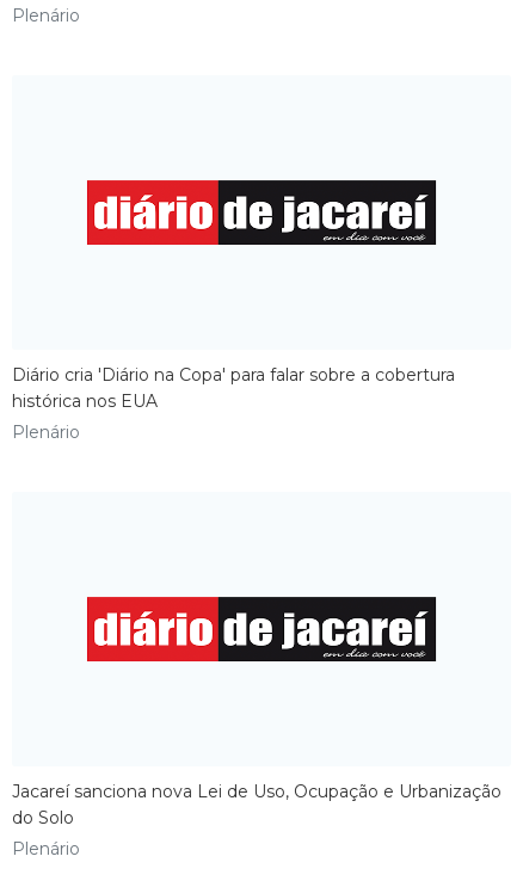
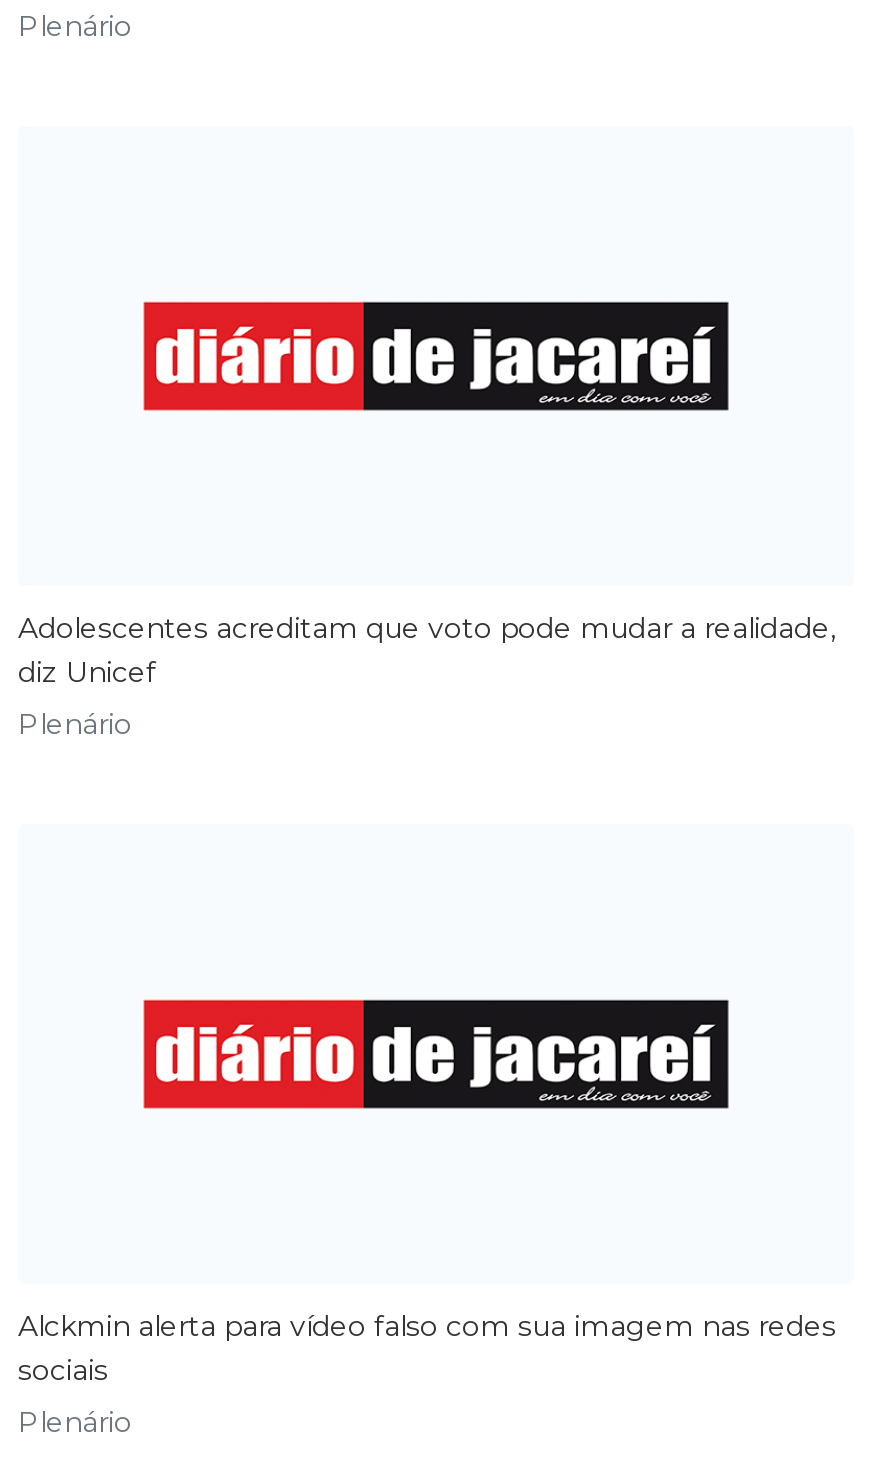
- Diário cria 'Diário na Copa' para falar sobre a cobertura
- histórica nos EUA
+ Adolescentes acreditam que voto pode mudar a realidade,
+ diz Unicef

- Jacareí sanciona nova Lei de Uso, Ocupação e Urbanização
- do Solo
+ Alckmin alerta para vídeo falso com sua imagem nas redes
+ sociais
